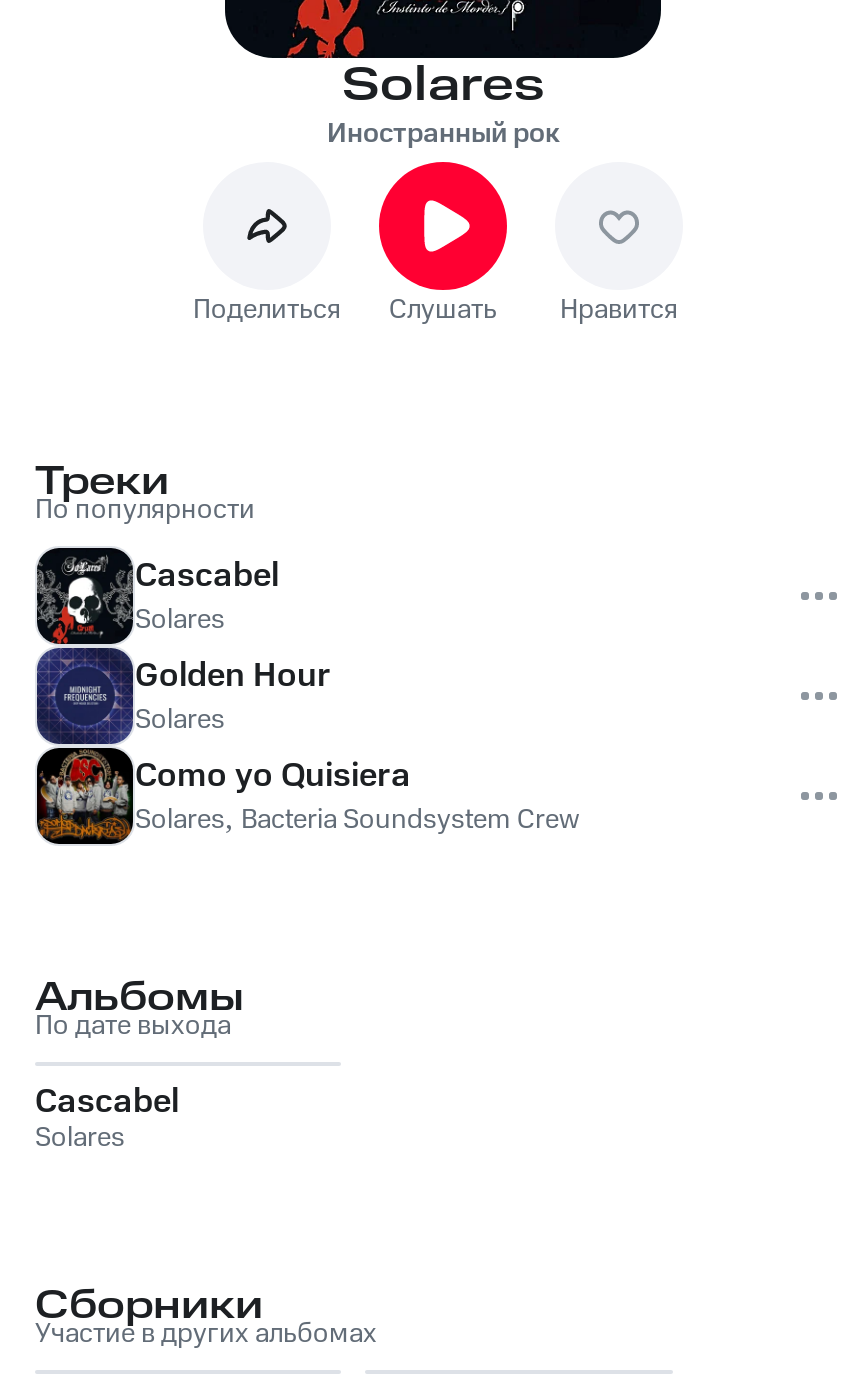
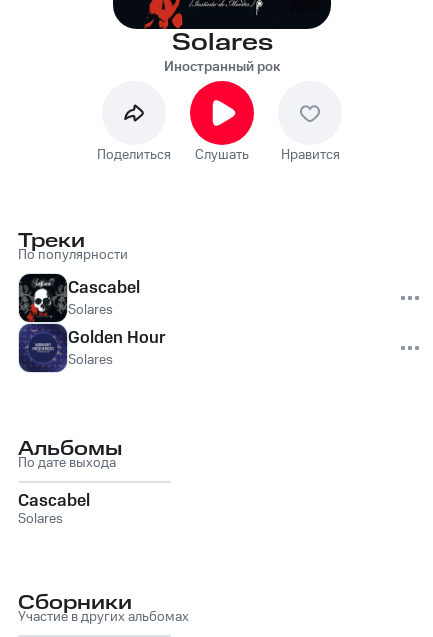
- [image]
- Como yo Quisiera
- Solares, Bacteria Soundsystem Crew
